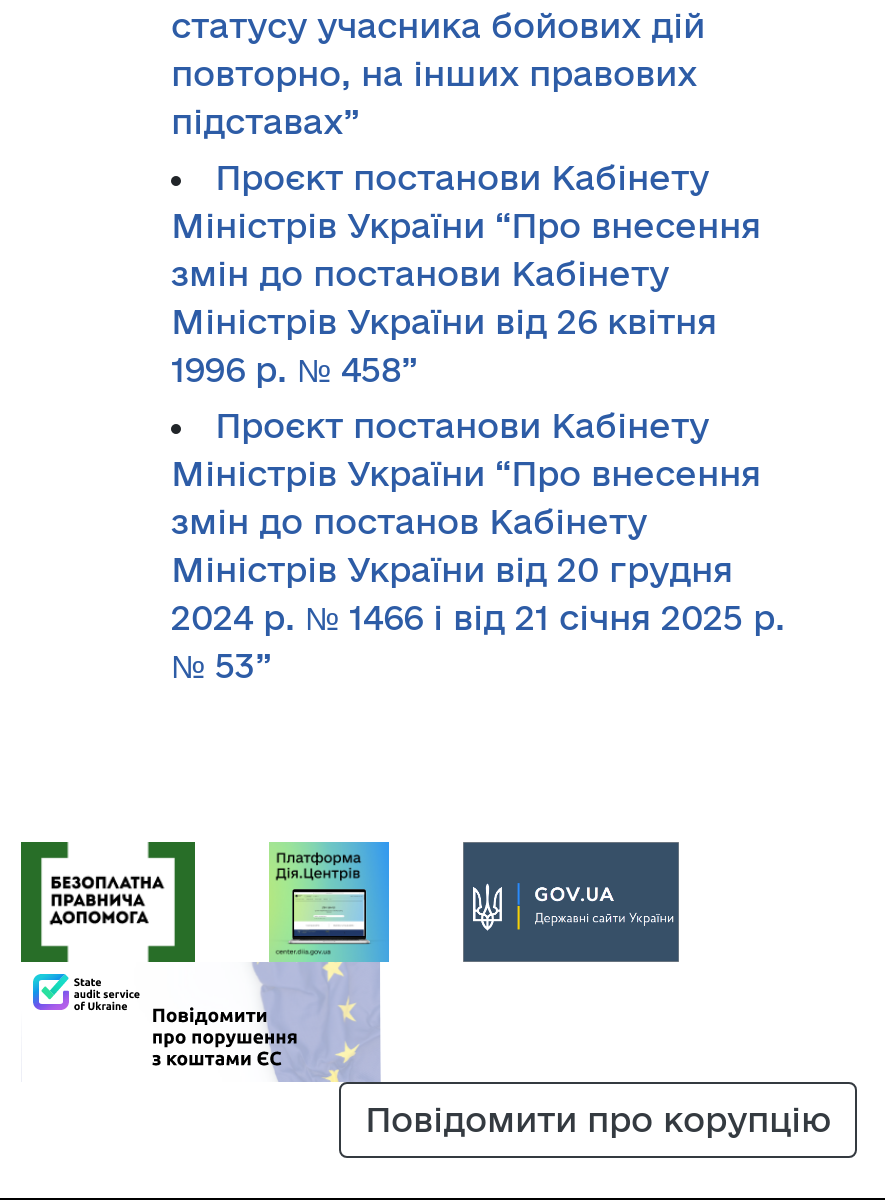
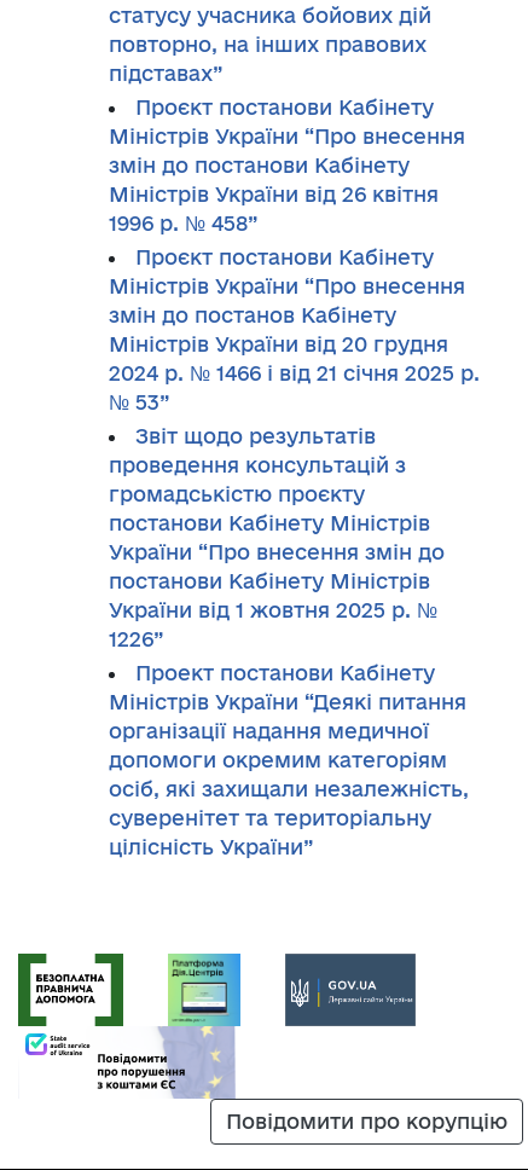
+ Звіт щодо результатів
+ проведення консультацій з
+ громадськістю проєкту
+ постанови Кабінету Міністрів
+ України “Про внесення змін до
+ постанови Кабінету Міністрів
+ України від 1 жовтня 2025 р. №
+ 1226”
+ Проект постанови Кабінету
+ Міністрів України “Деякі питання
+ організації надання медичної
+ допомоги окремим категоріям
+ осіб, які захищали незалежність,
+ суверенітет та територіальну
+ цілісність України”
